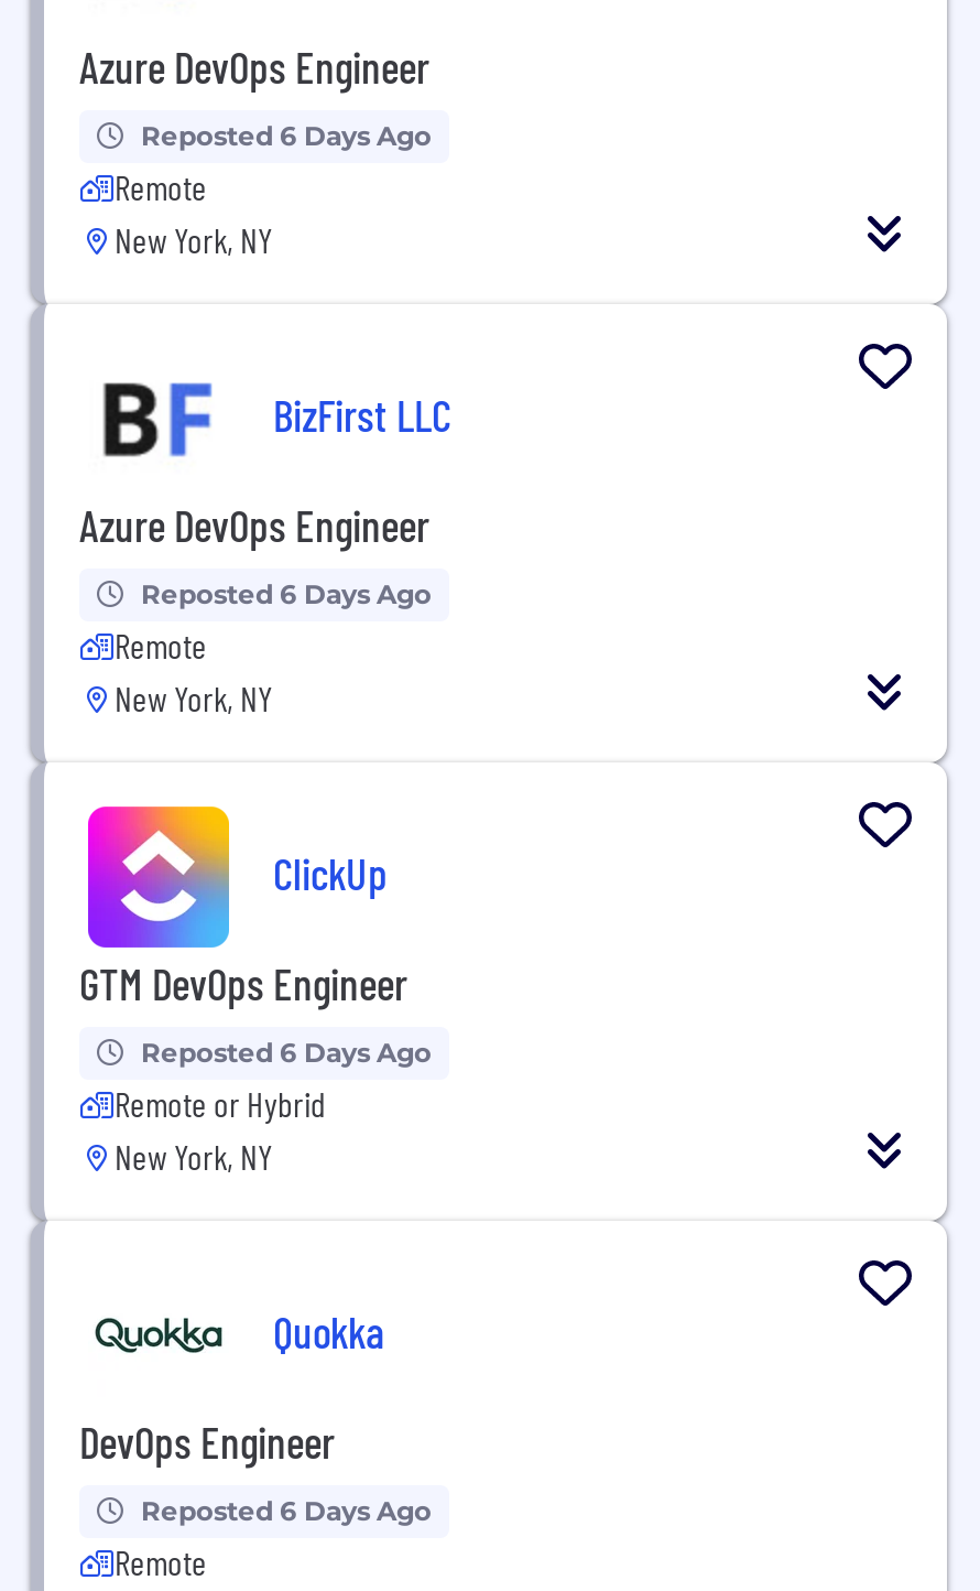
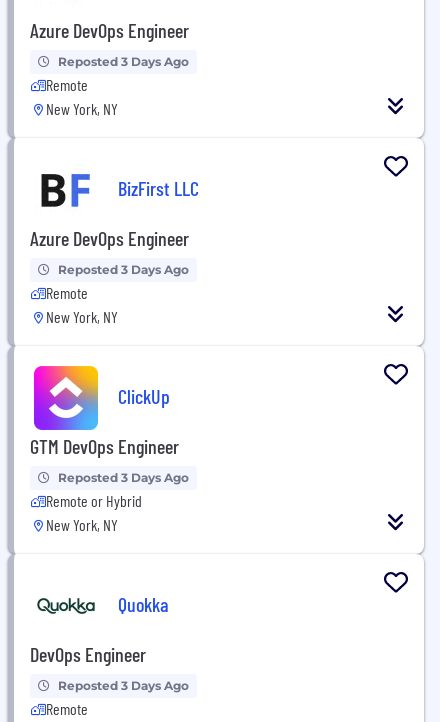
- Reposted 6 Days Ago
+ Reposted 3 Days Ago

- Reposted 6 Days Ago
+ Reposted 3 Days Ago

- Reposted 6 Days Ago
+ Reposted 3 Days Ago

- Reposted 6 Days Ago
+ Reposted 3 Days Ago
